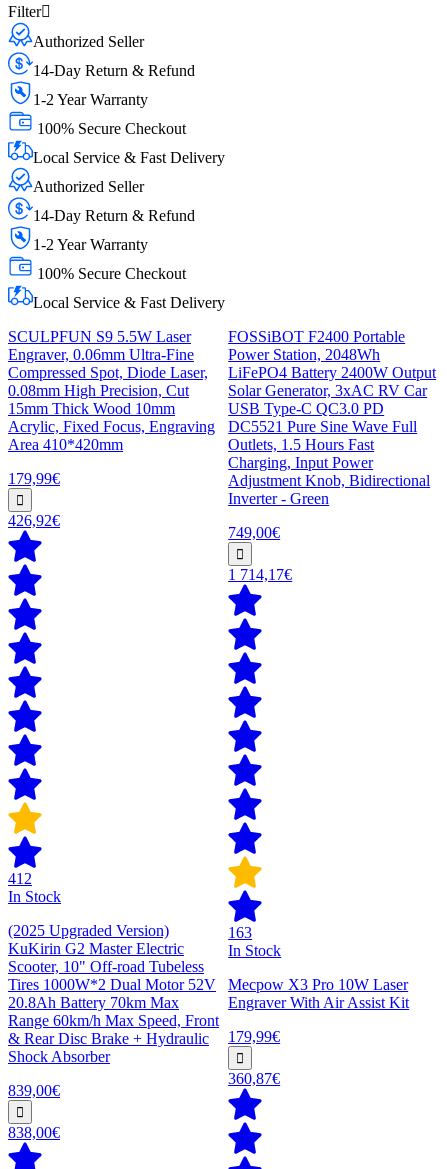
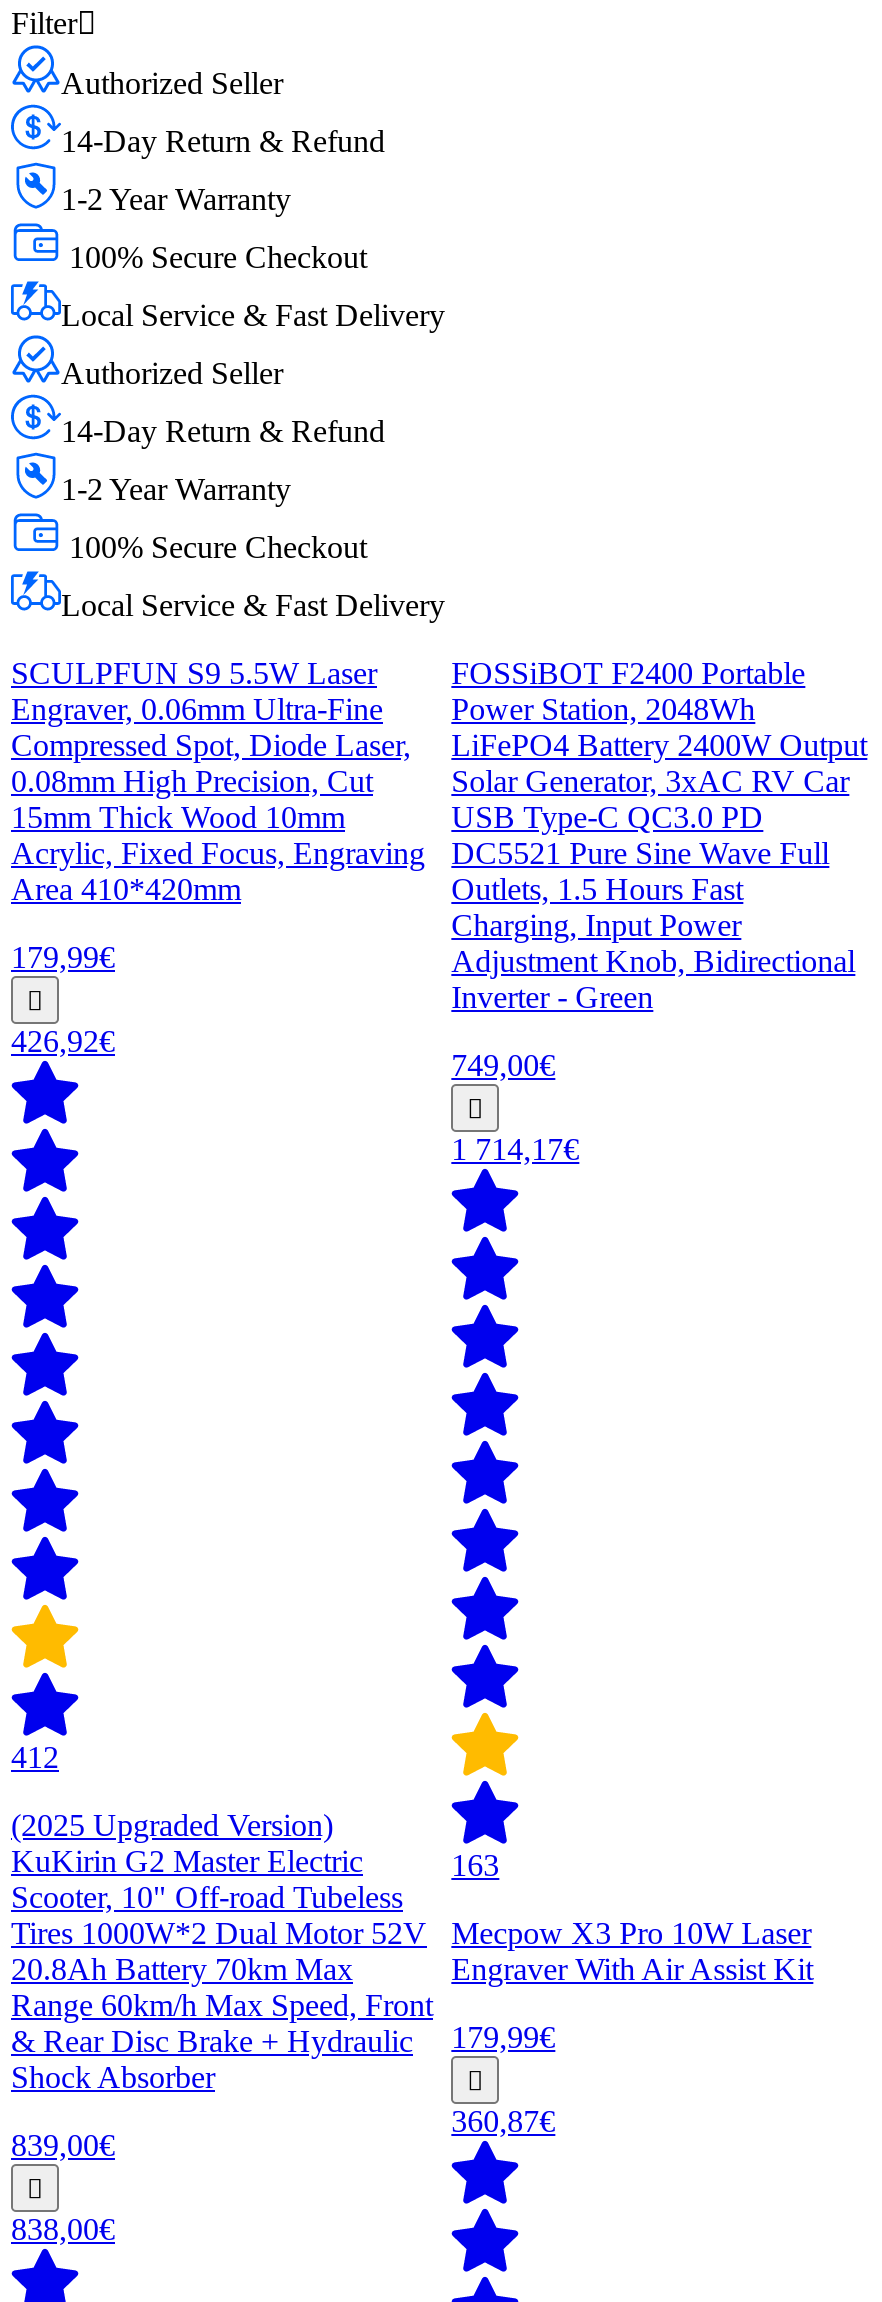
- In Stock

- In Stock
